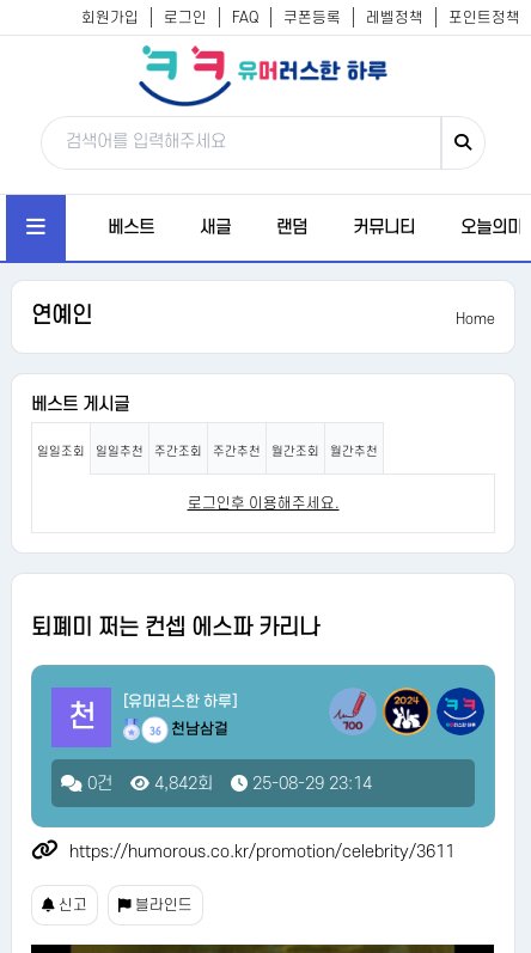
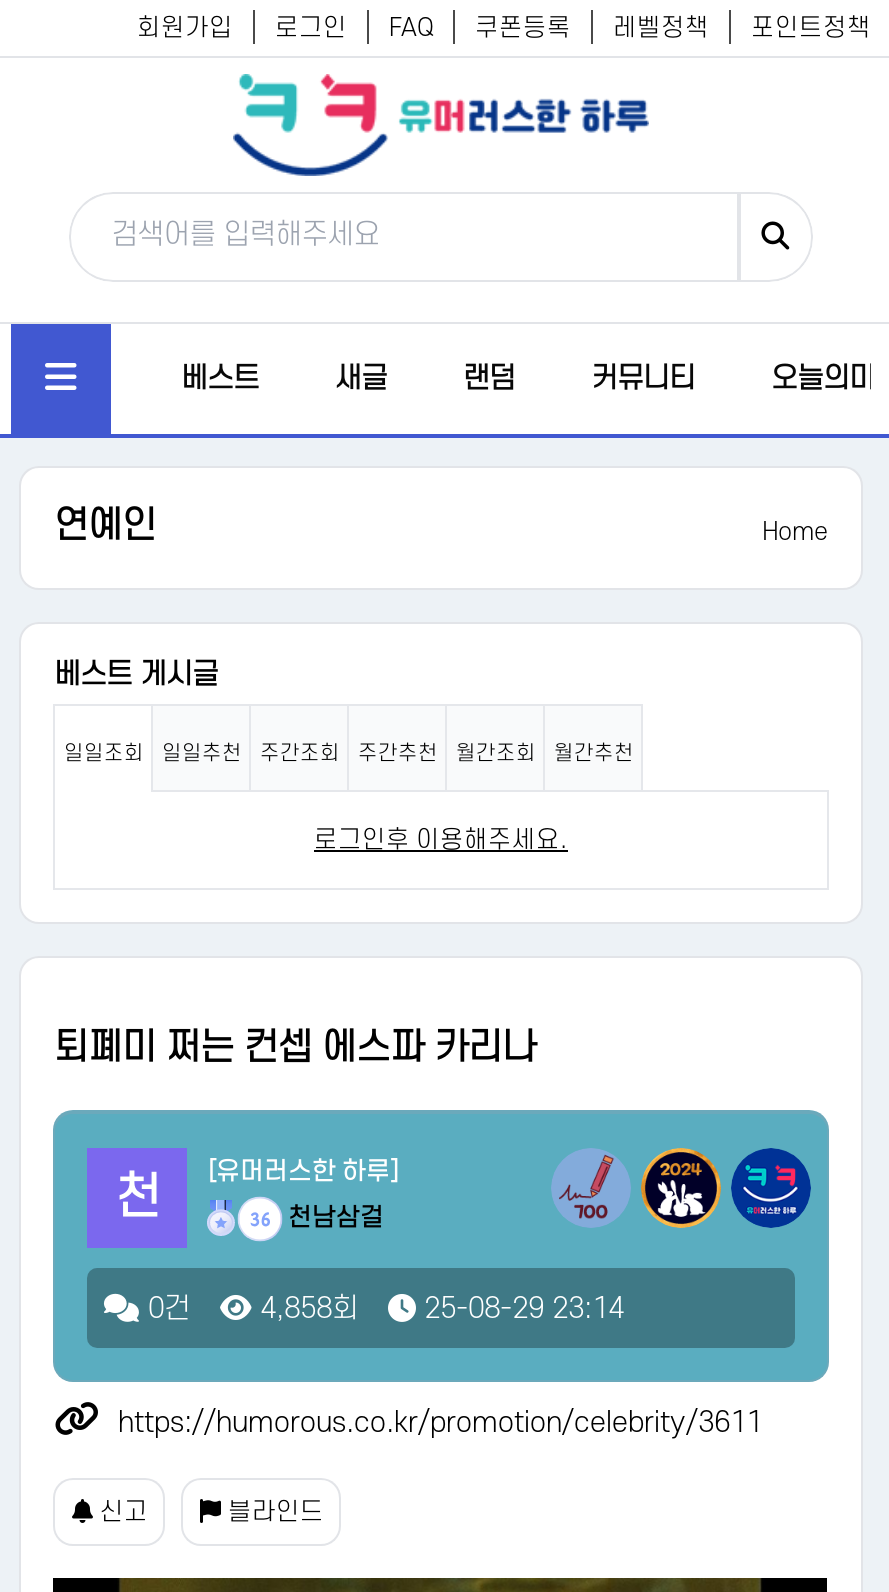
- 0건 4,842회 25-08-29 23:14
+ 0건 4,858회 25-08-29 23:14
